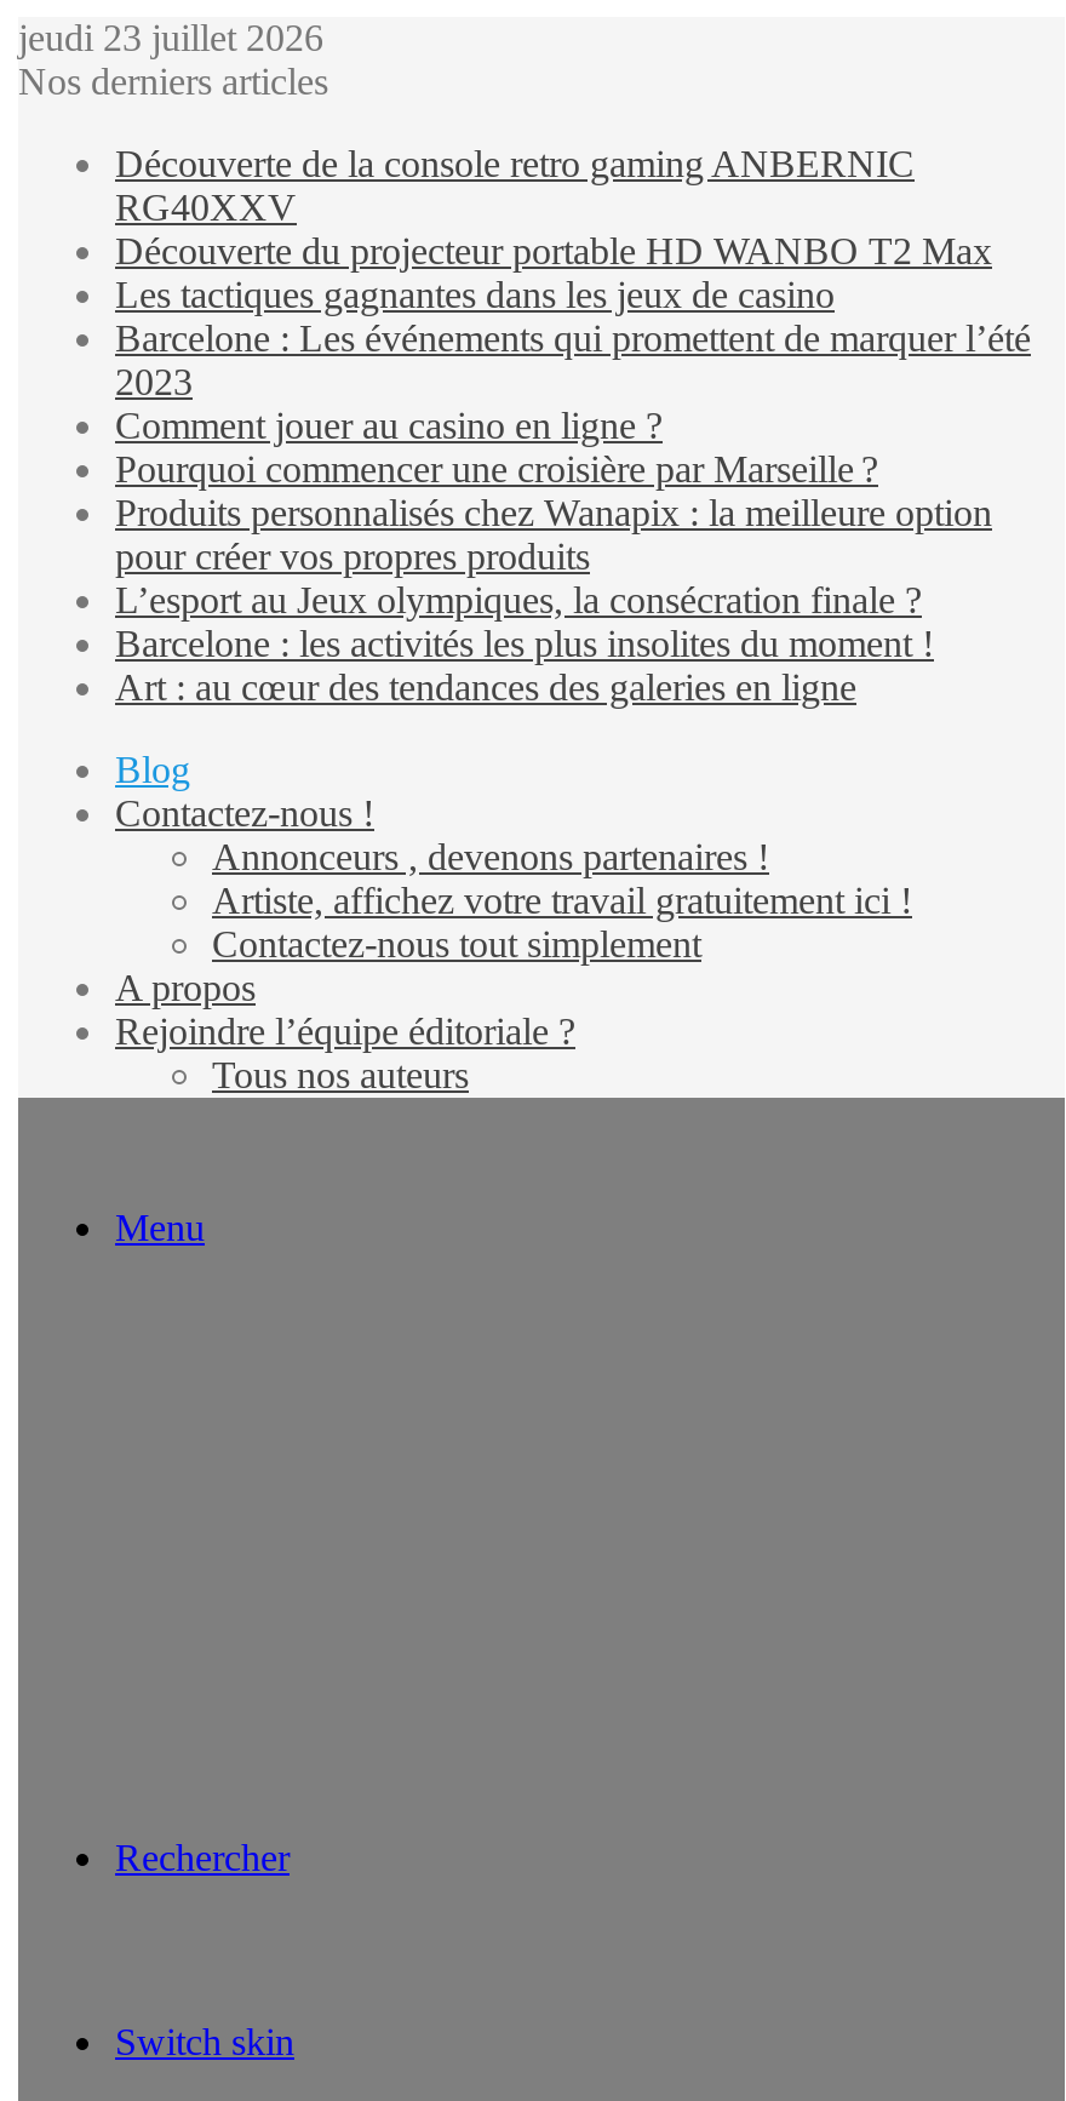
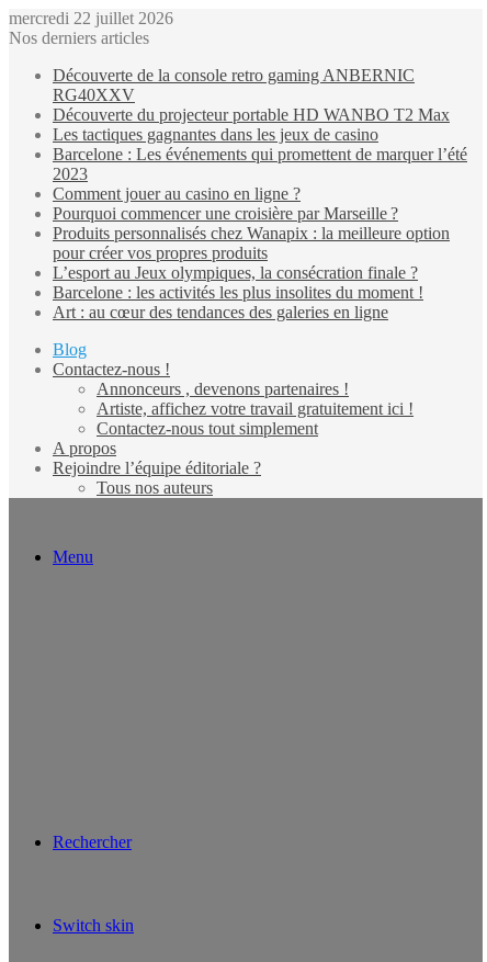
- jeudi 23 juillet 2026
+ mercredi 22 juillet 2026
